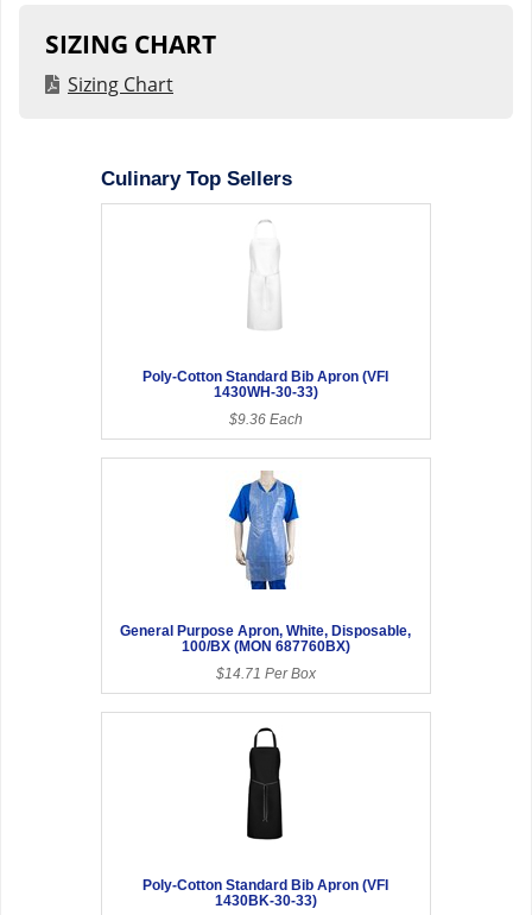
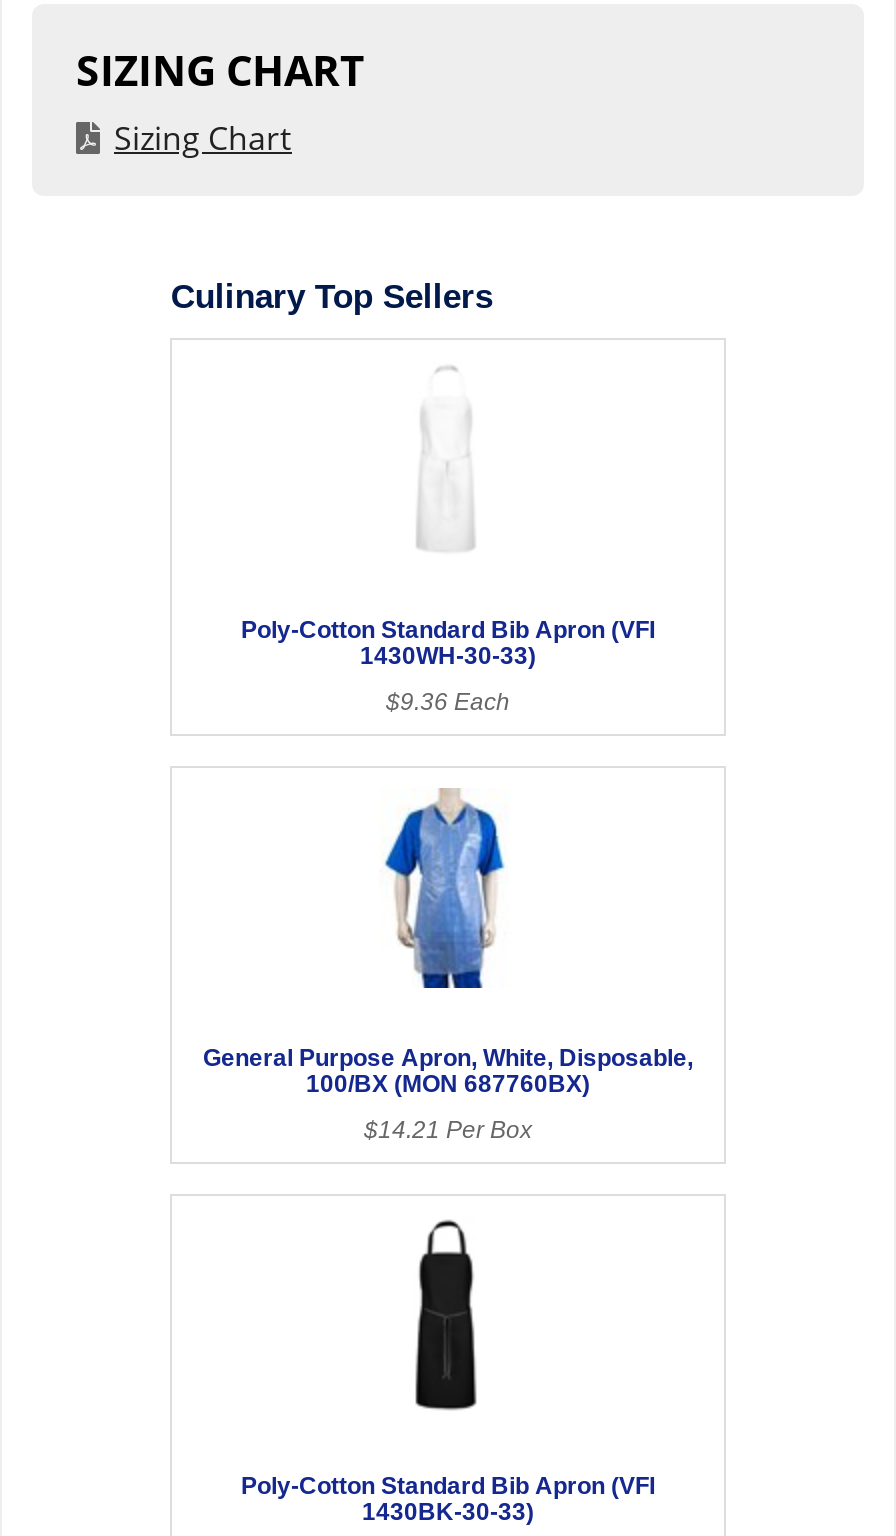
- $14.71 Per Box
+ $14.21 Per Box
